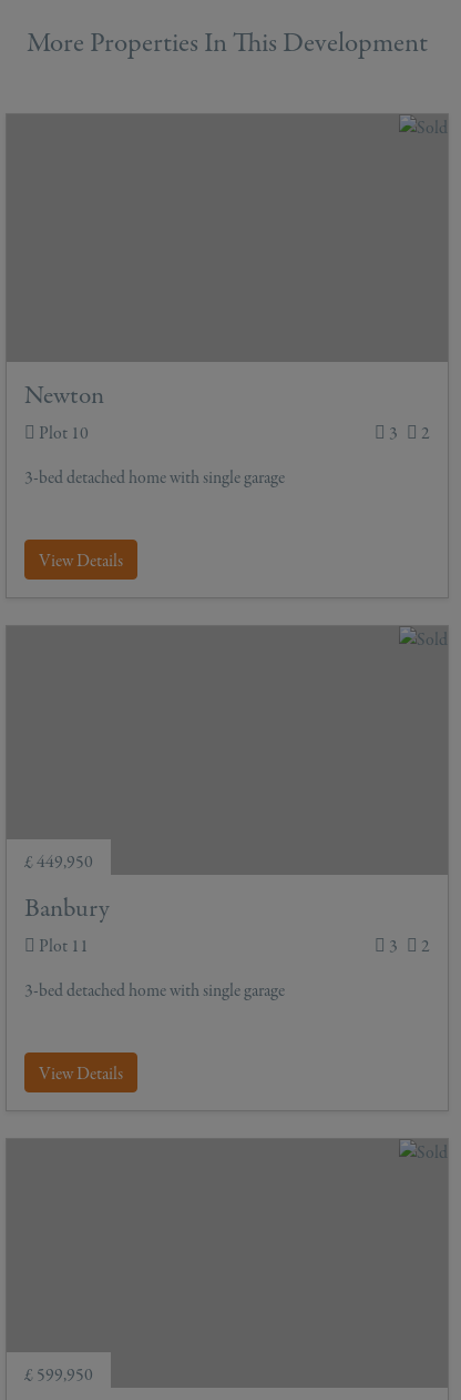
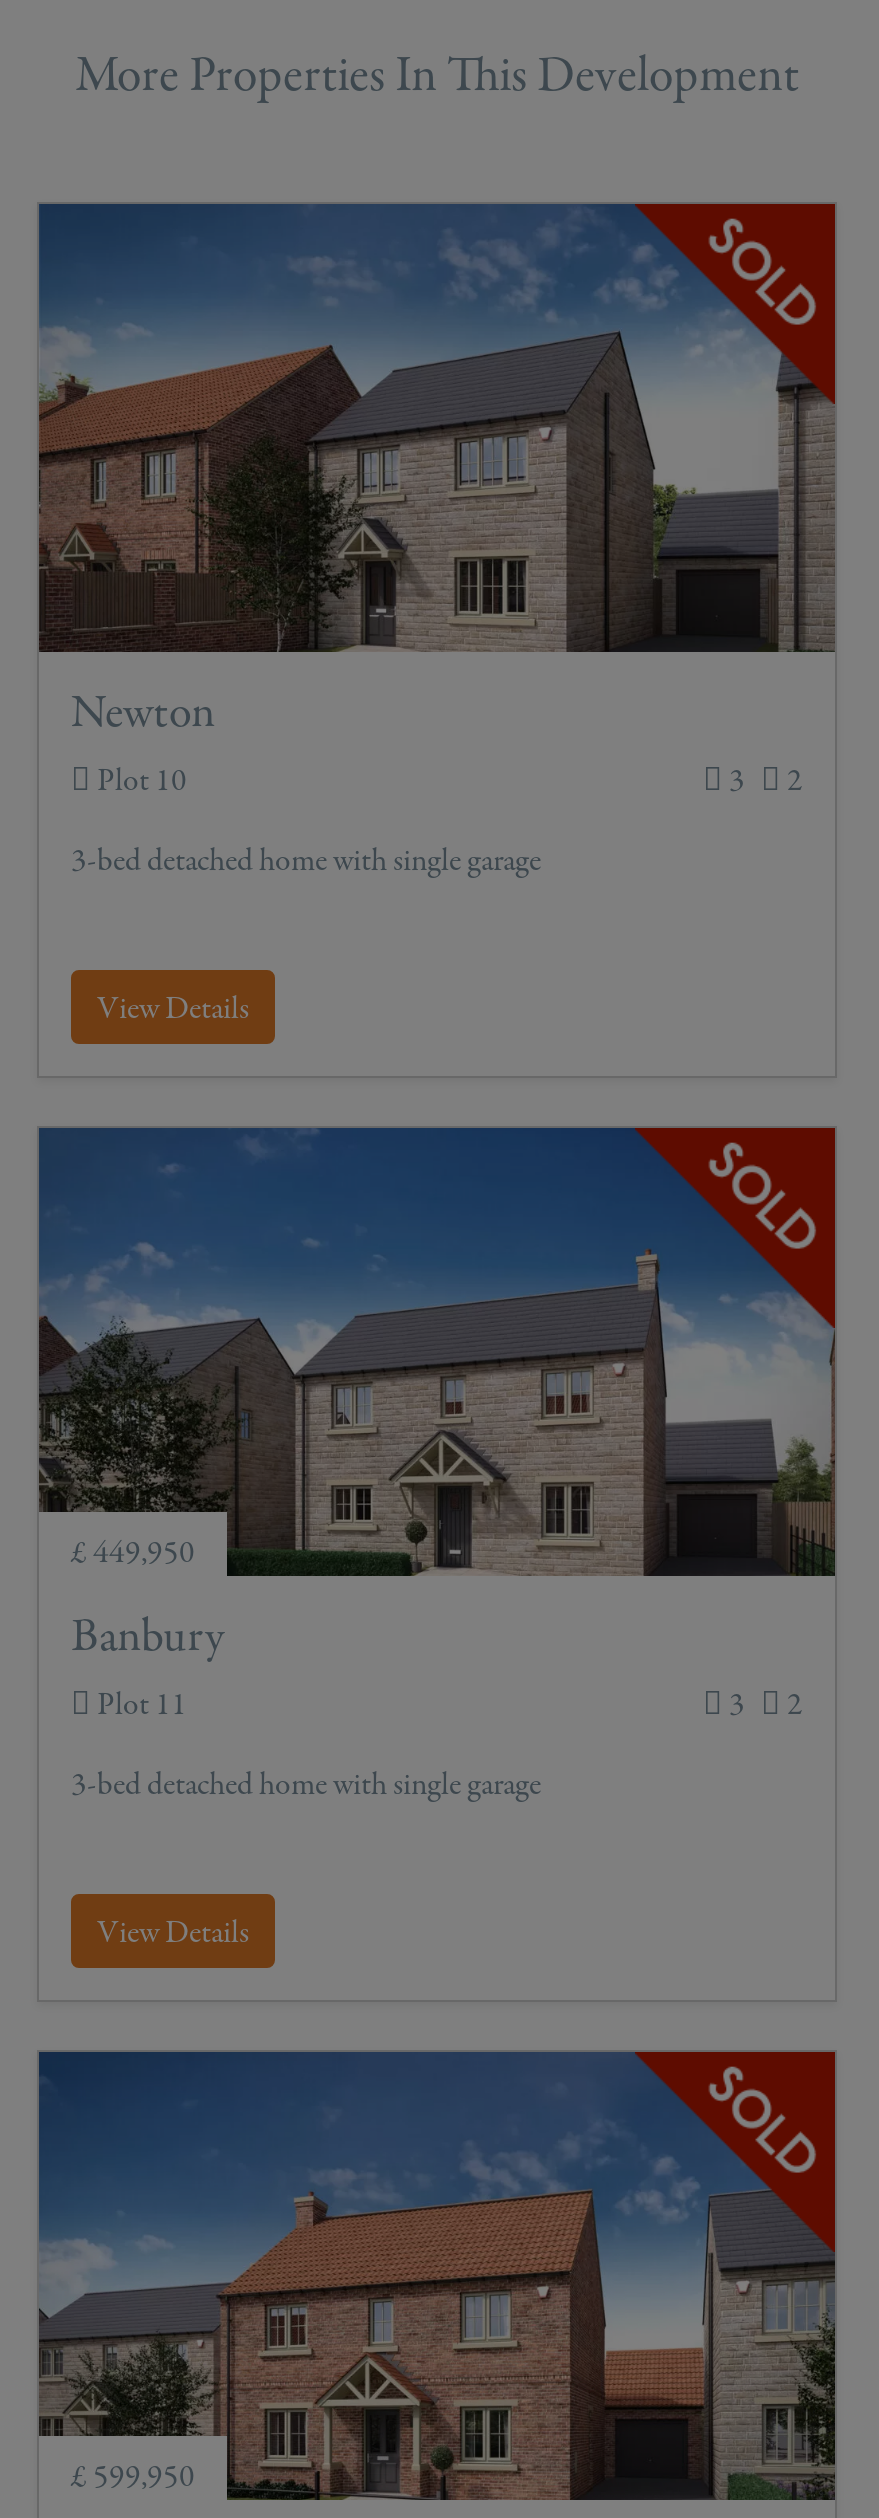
+ [image]

+ [image]

+ [image]
